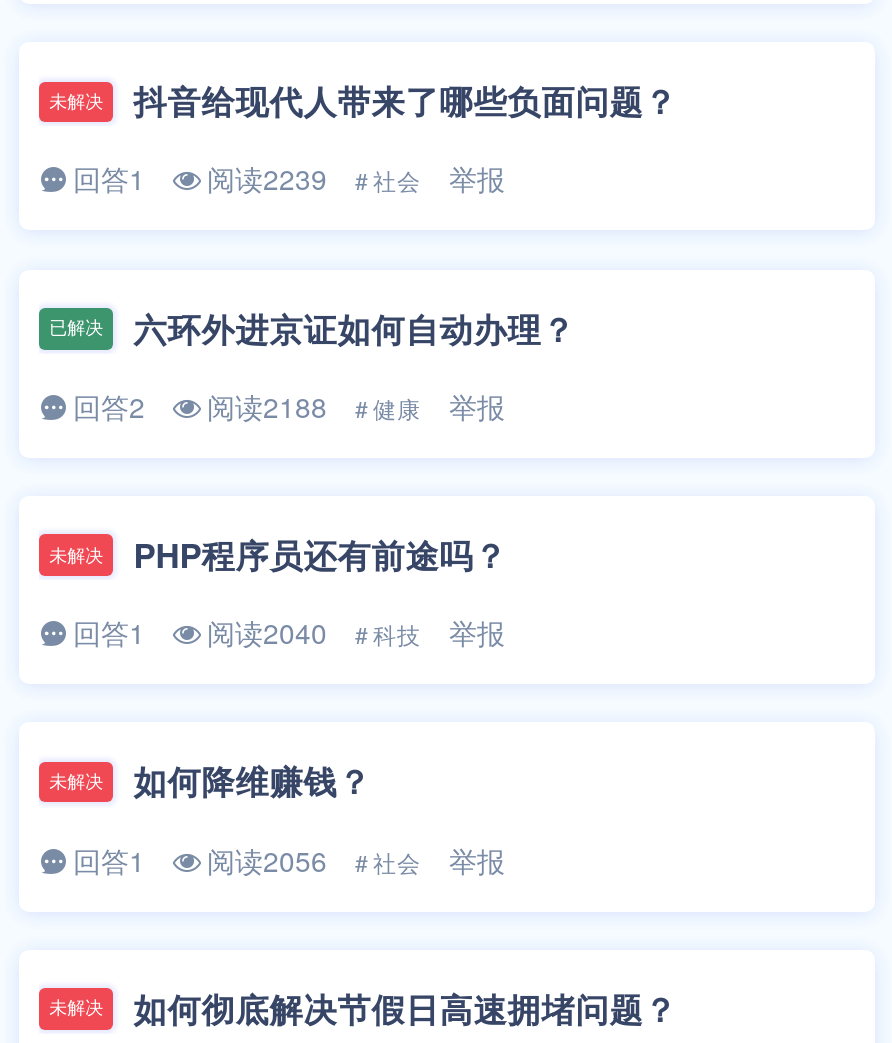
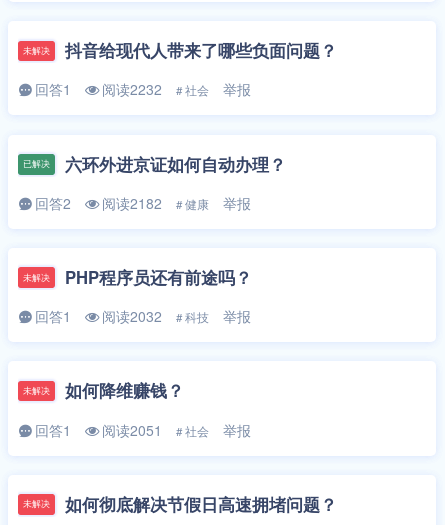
- 回答1 阅读2239 # 社会 举报
+ 回答1 阅读2232 # 社会 举报

- 回答2 阅读2188 # 健康 举报
+ 回答2 阅读2182 # 健康 举报

- 回答1 阅读2040 # 科技 举报
+ 回答1 阅读2032 # 科技 举报

- 回答1 阅读2056 # 社会 举报
+ 回答1 阅读2051 # 社会 举报
